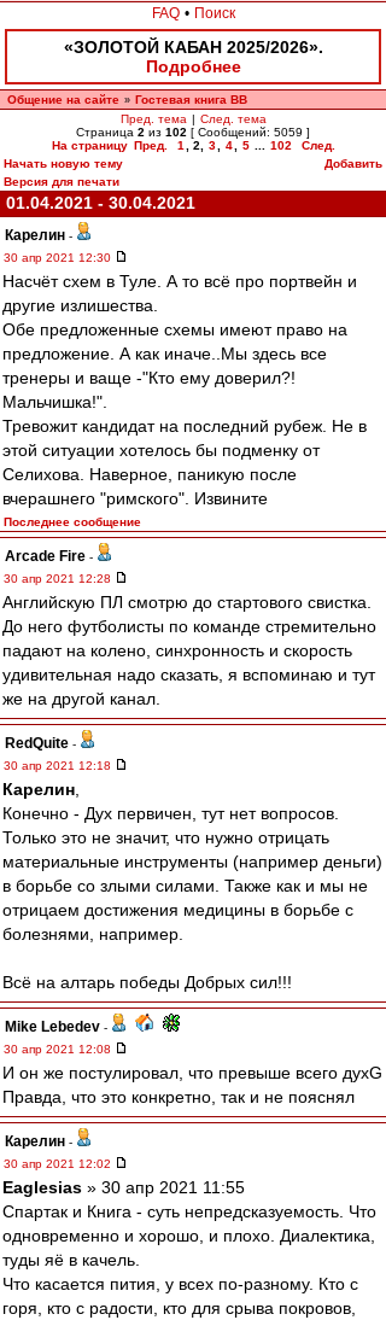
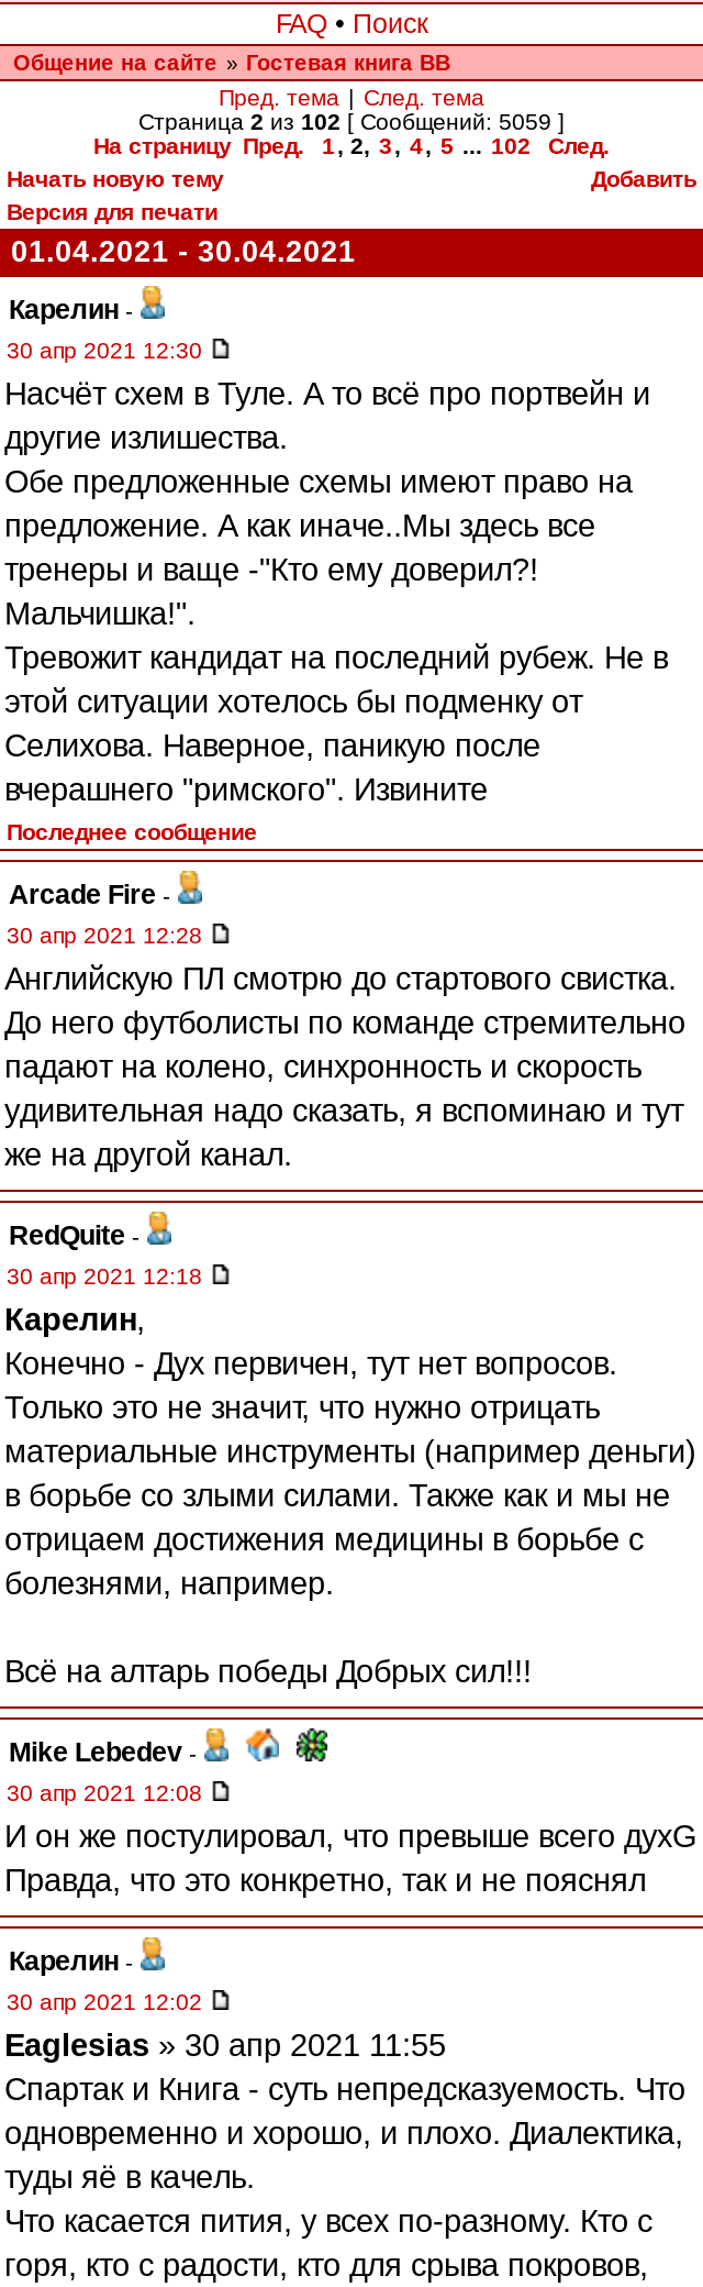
- «ЗОЛОТОЙ КАБАН 2025/2026».
- Подробнее
